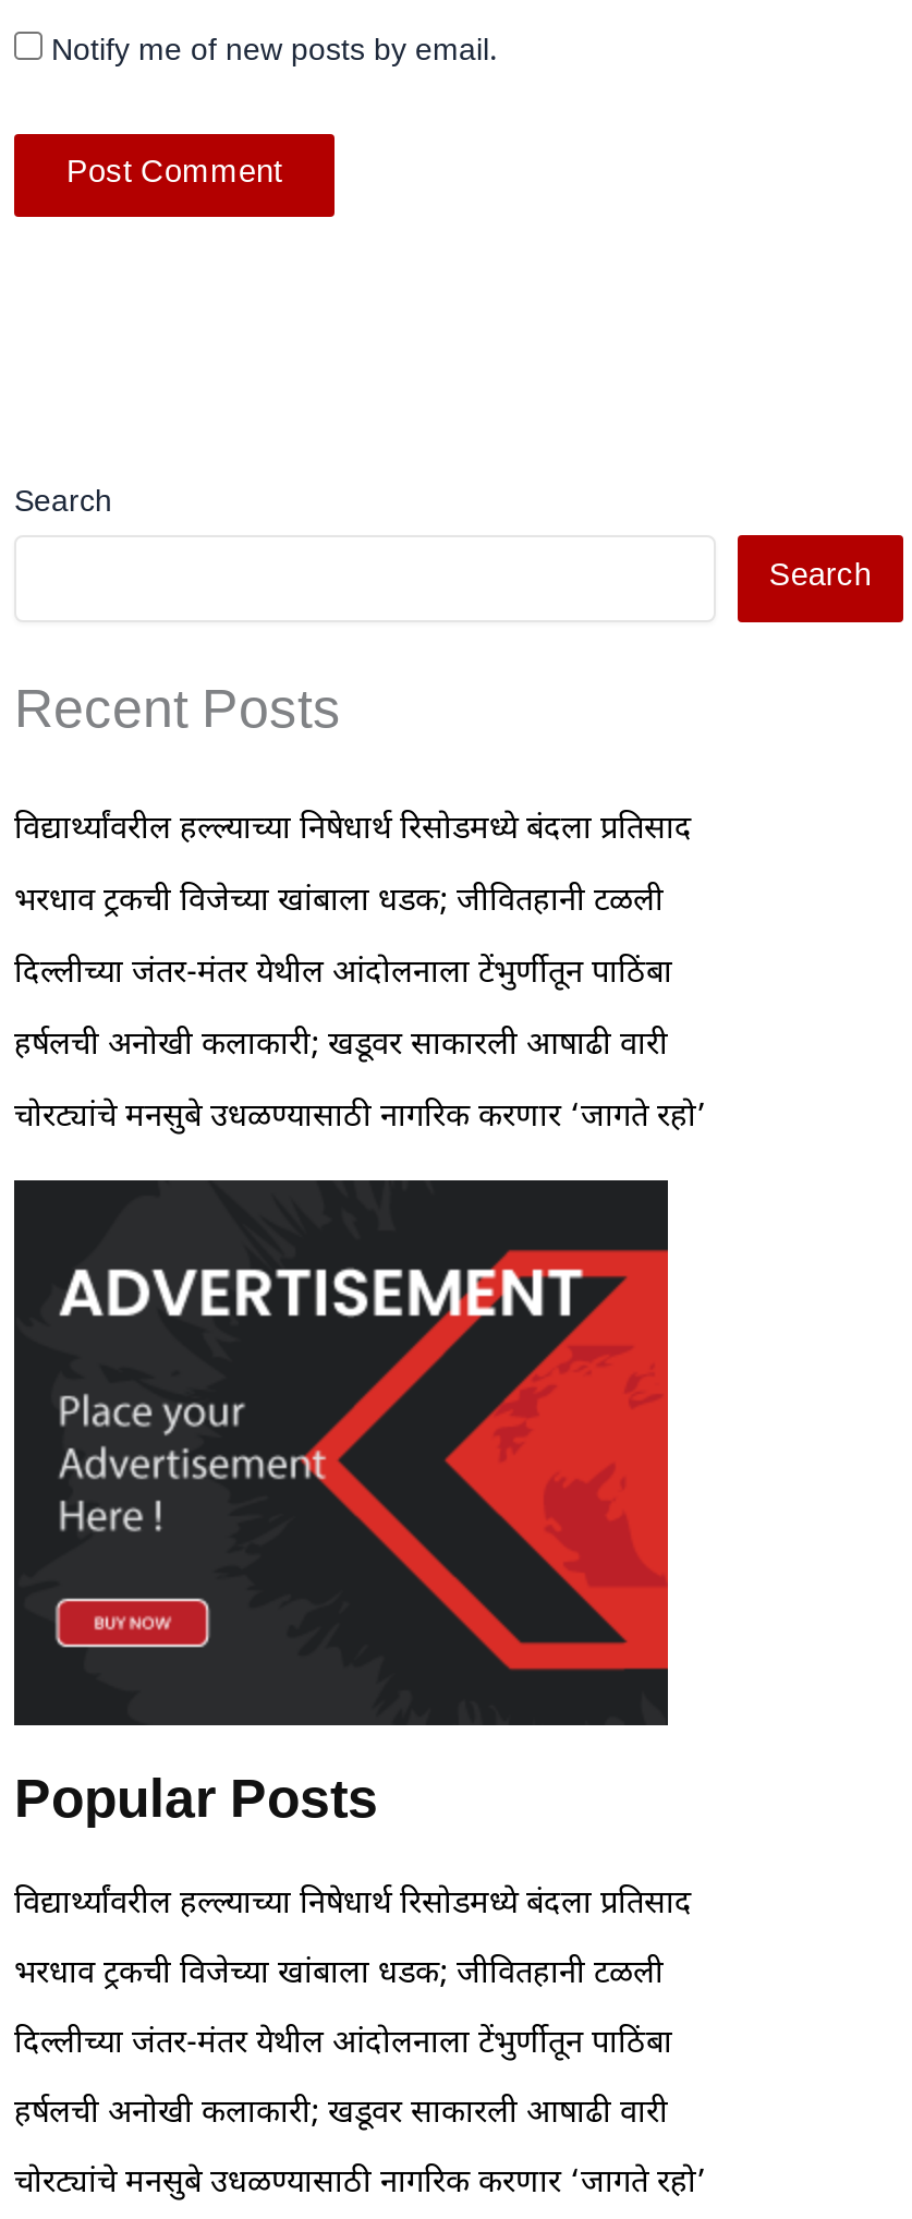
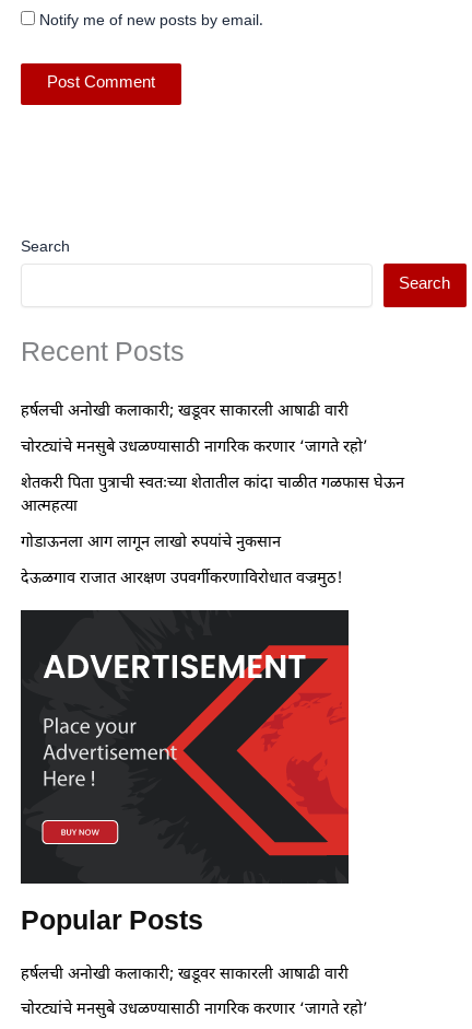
- विद्यार्थ्यांवरील हल्ल्याच्या निषेधार्थ रिसोडमध्ये बंदला प्रतिसाद
- भरधाव ट्रकची विजेच्या खांबाला धडक; जीवितहानी टळली
- दिल्लीच्या जंतर-मंतर येथील आंदोलनाला टेंभुर्णीतून पाठिंबा

moved up: हर्षलची अनोखी कलाकारी; खडूवर साकारली आषाढी वारी | चोरट्यांचे मनसुबे उधळण्यासाठी नागरिक करणार ‘जागते रहो’

+ शेतकरी पिता पुत्राची स्वतःच्या शेतातील कांदा चाळीत गळफास घेऊन
+ आत्महत्या
+ गोडाऊनला आग लागून लाखो रुपयांचे नुकसान
+ देऊळगाव राजात आरक्षण उपवर्गीकरणाविरोधात वज्रमुठ!

moved down: [image]

moved down: [image]

moved down: Popular Posts

- विद्यार्थ्यांवरील हल्ल्याच्या निषेधार्थ रिसोडमध्ये बंदला प्रतिसाद
- भरधाव ट्रकची विजेच्या खांबाला धडक; जीवितहानी टळली
- दिल्लीच्या जंतर-मंतर येथील आंदोलनाला टेंभुर्णीतून पाठिंबा
